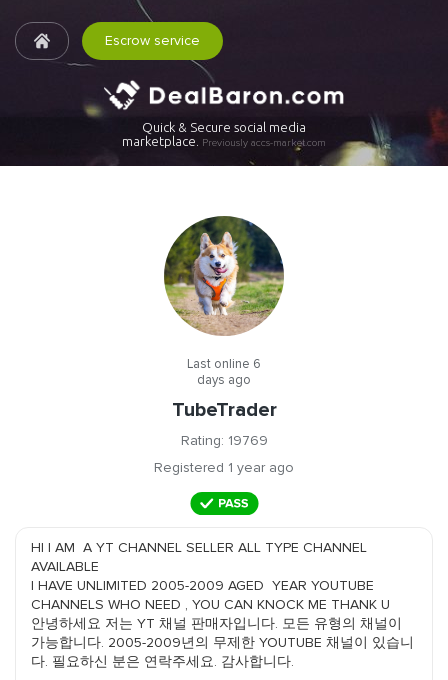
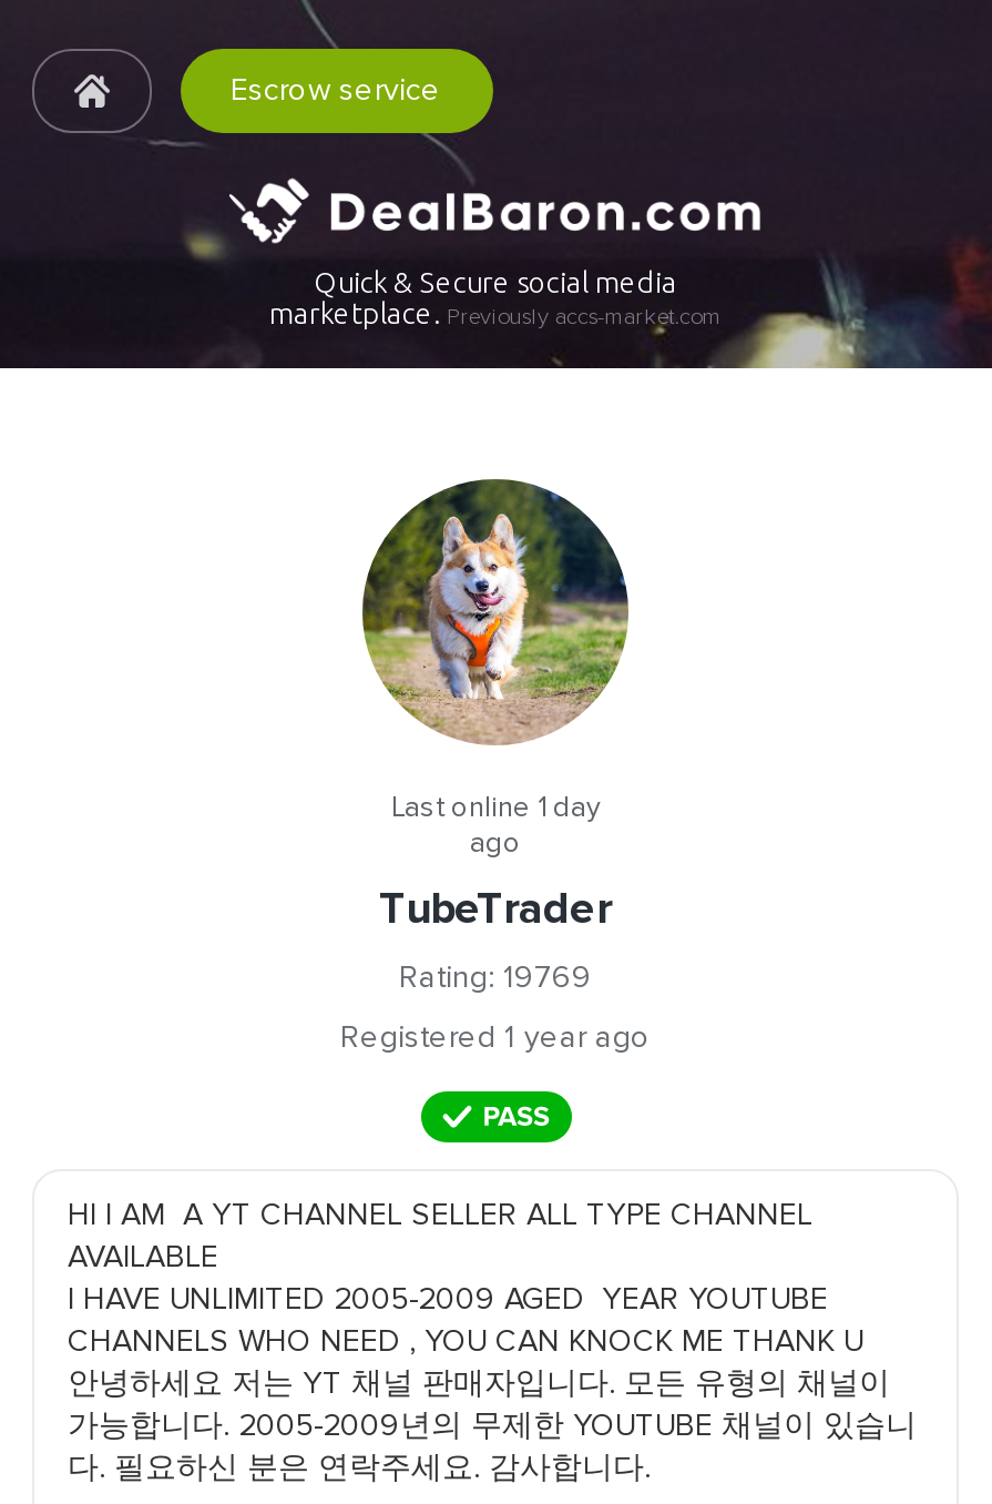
- Last online 6
- days ago
+ Last online 1 day
+ ago
